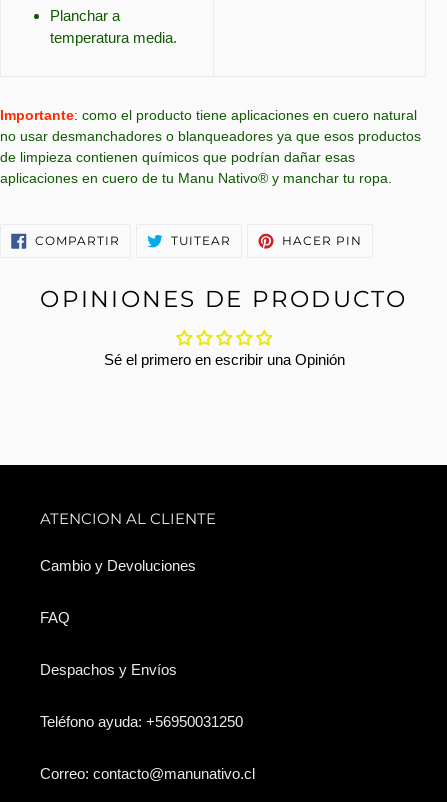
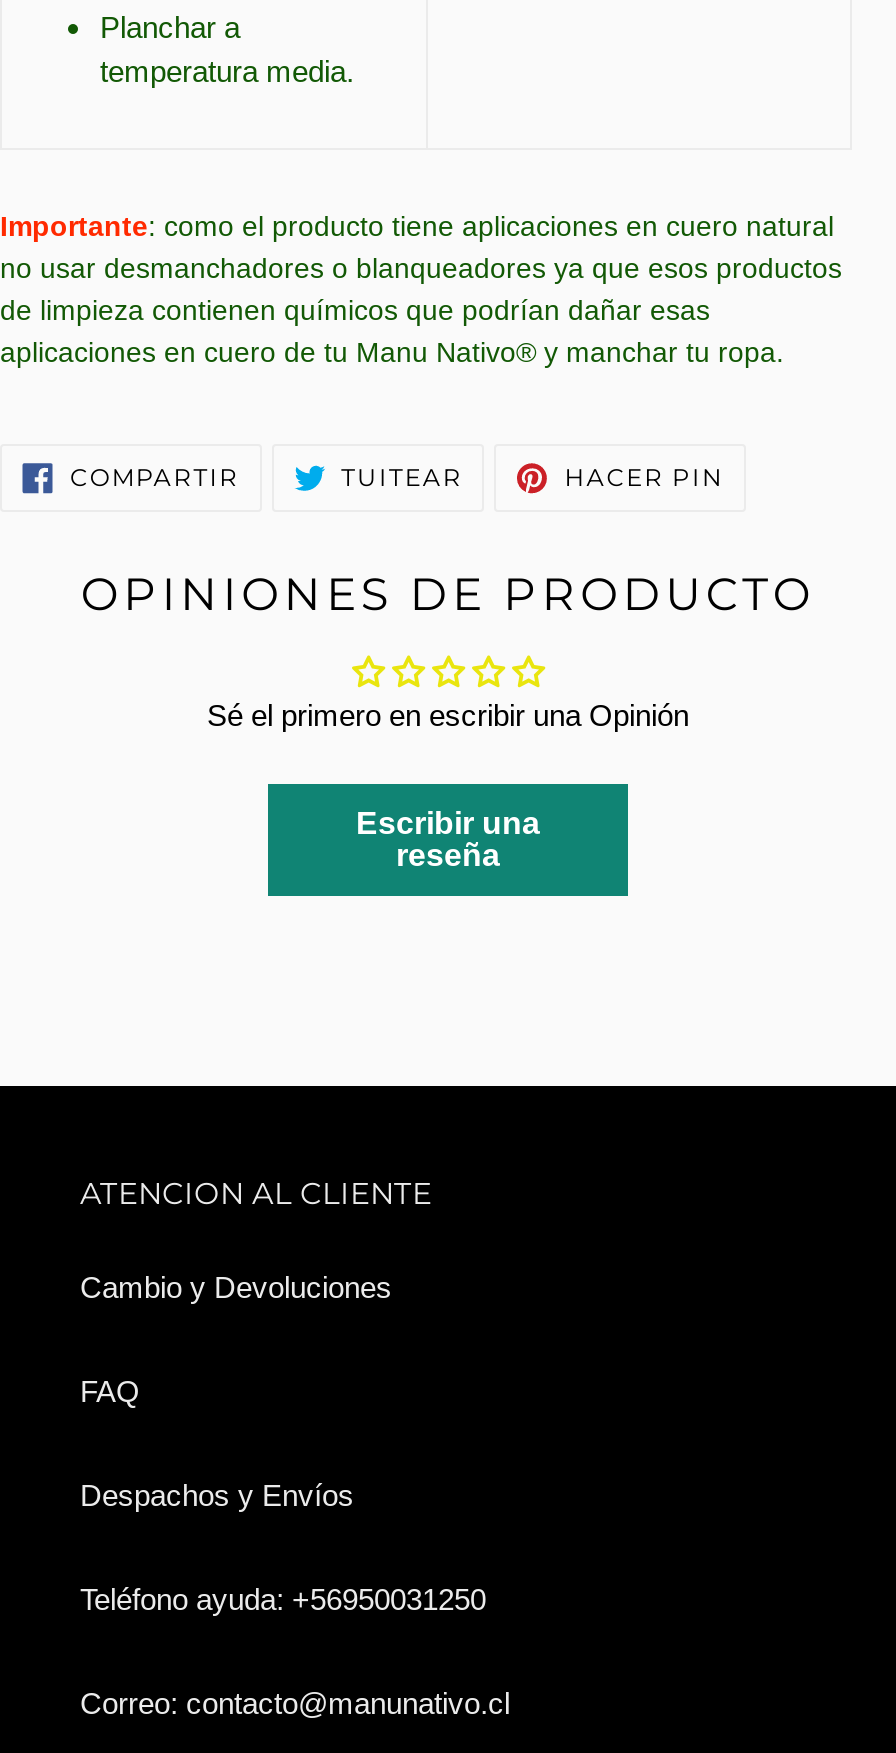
+ Escribir una
+ reseña
